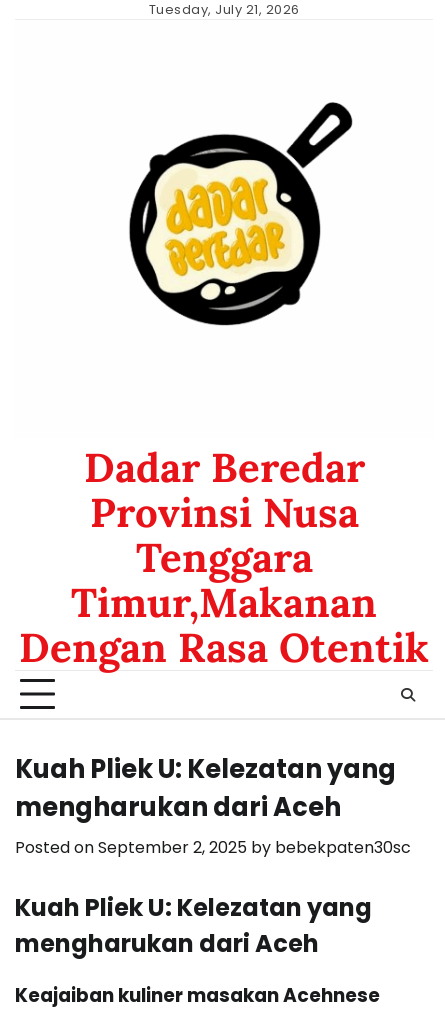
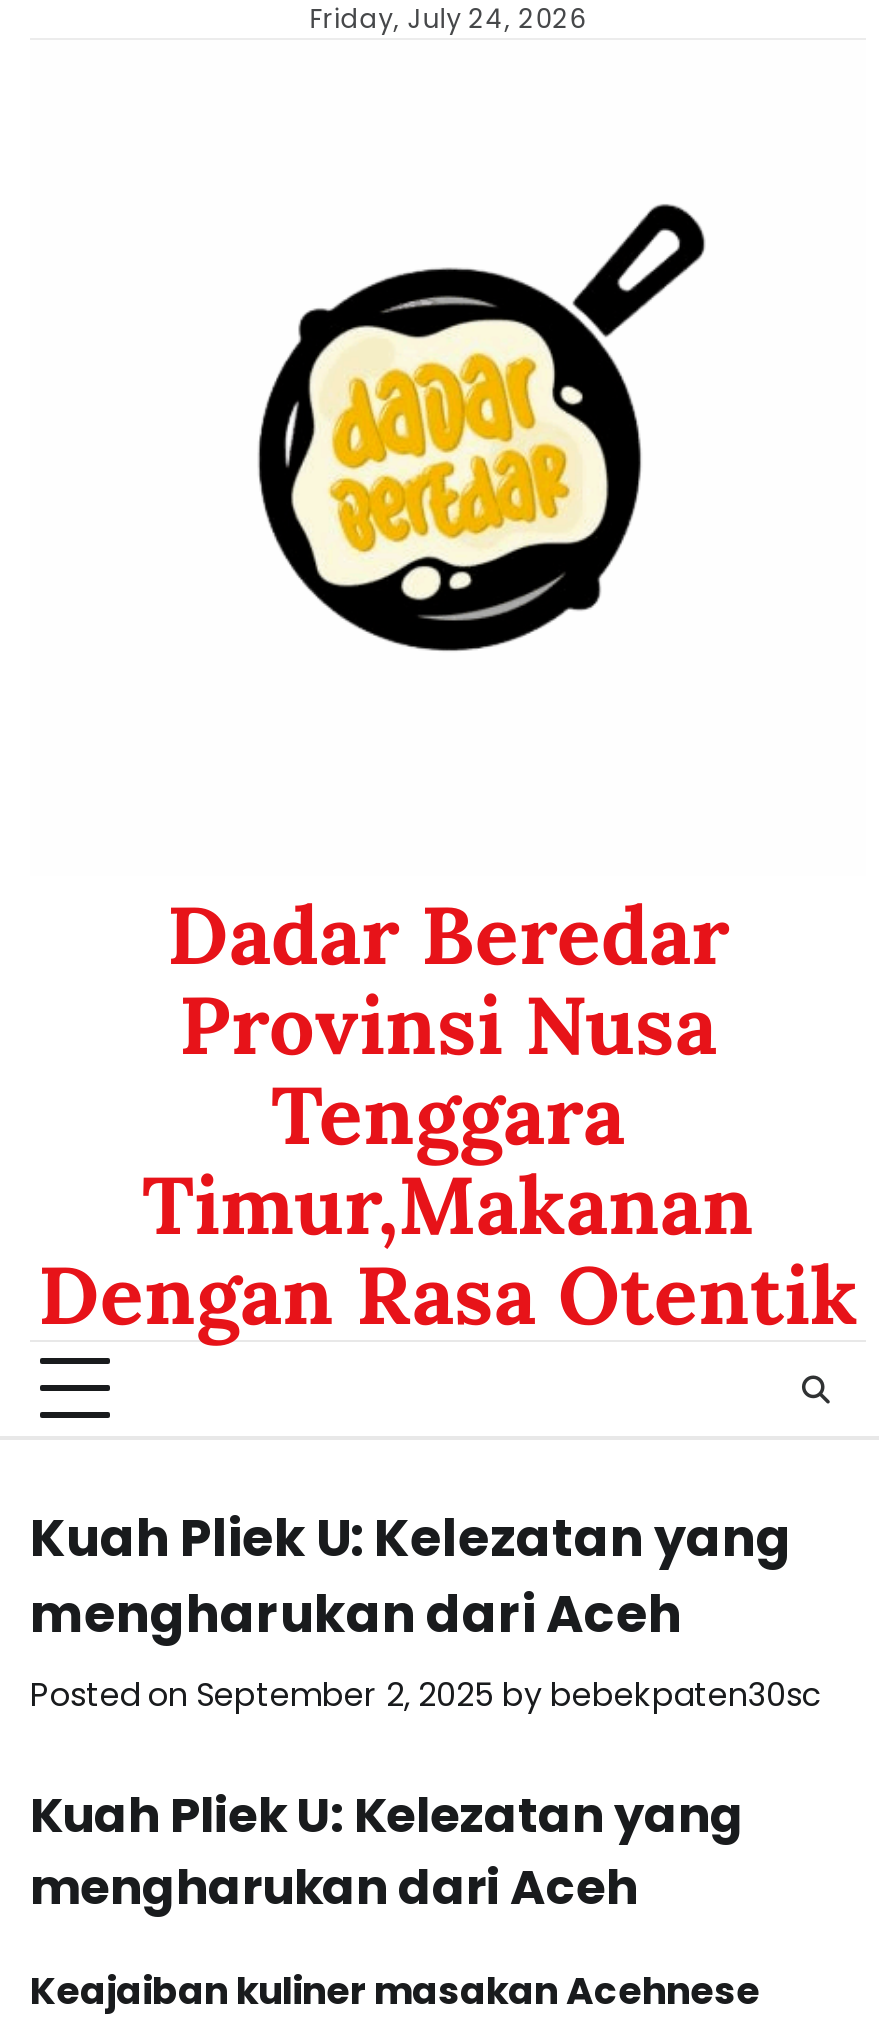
- Tuesday, July 21, 2026
+ Friday, July 24, 2026
